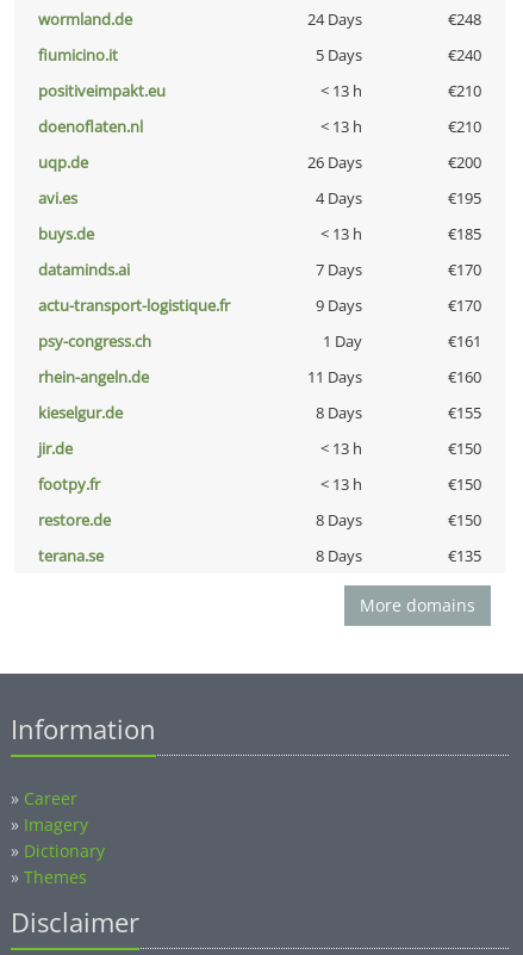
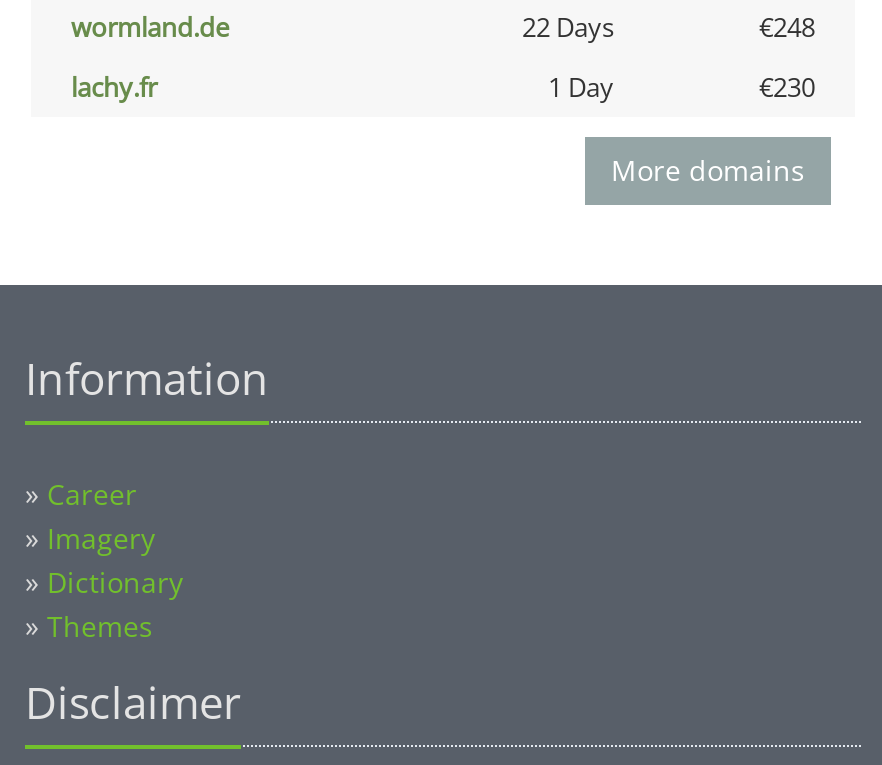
- 24 Days
+ 22 Days

- fiumicino.it
- 5 Days
- €240
- positiveimpakt.eu
- < 13 h
- €210
- doenoflaten.nl
- < 13 h
- €210
- uqp.de
- 26 Days
- €200
- avi.es
- 4 Days
- €195
- buys.de
- < 13 h
- €185
- dataminds.ai
- 7 Days
- €170
- actu-transport-logistique.fr
- 9 Days
- €170
- psy-congress.ch
+ lachy.fr

- €161
- rhein-angeln.de
- 11 Days
- €160
- kieselgur.de
- 8 Days
- €155
- jir.de
- < 13 h
- €150
- footpy.fr
- < 13 h
- €150
- restore.de
- 8 Days
- €150
- terana.se
- 8 Days
- €135
+ €230
